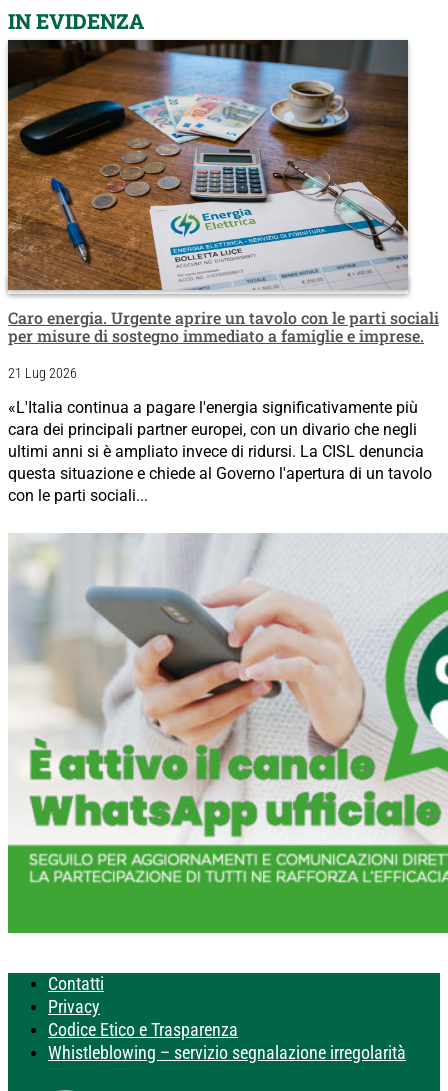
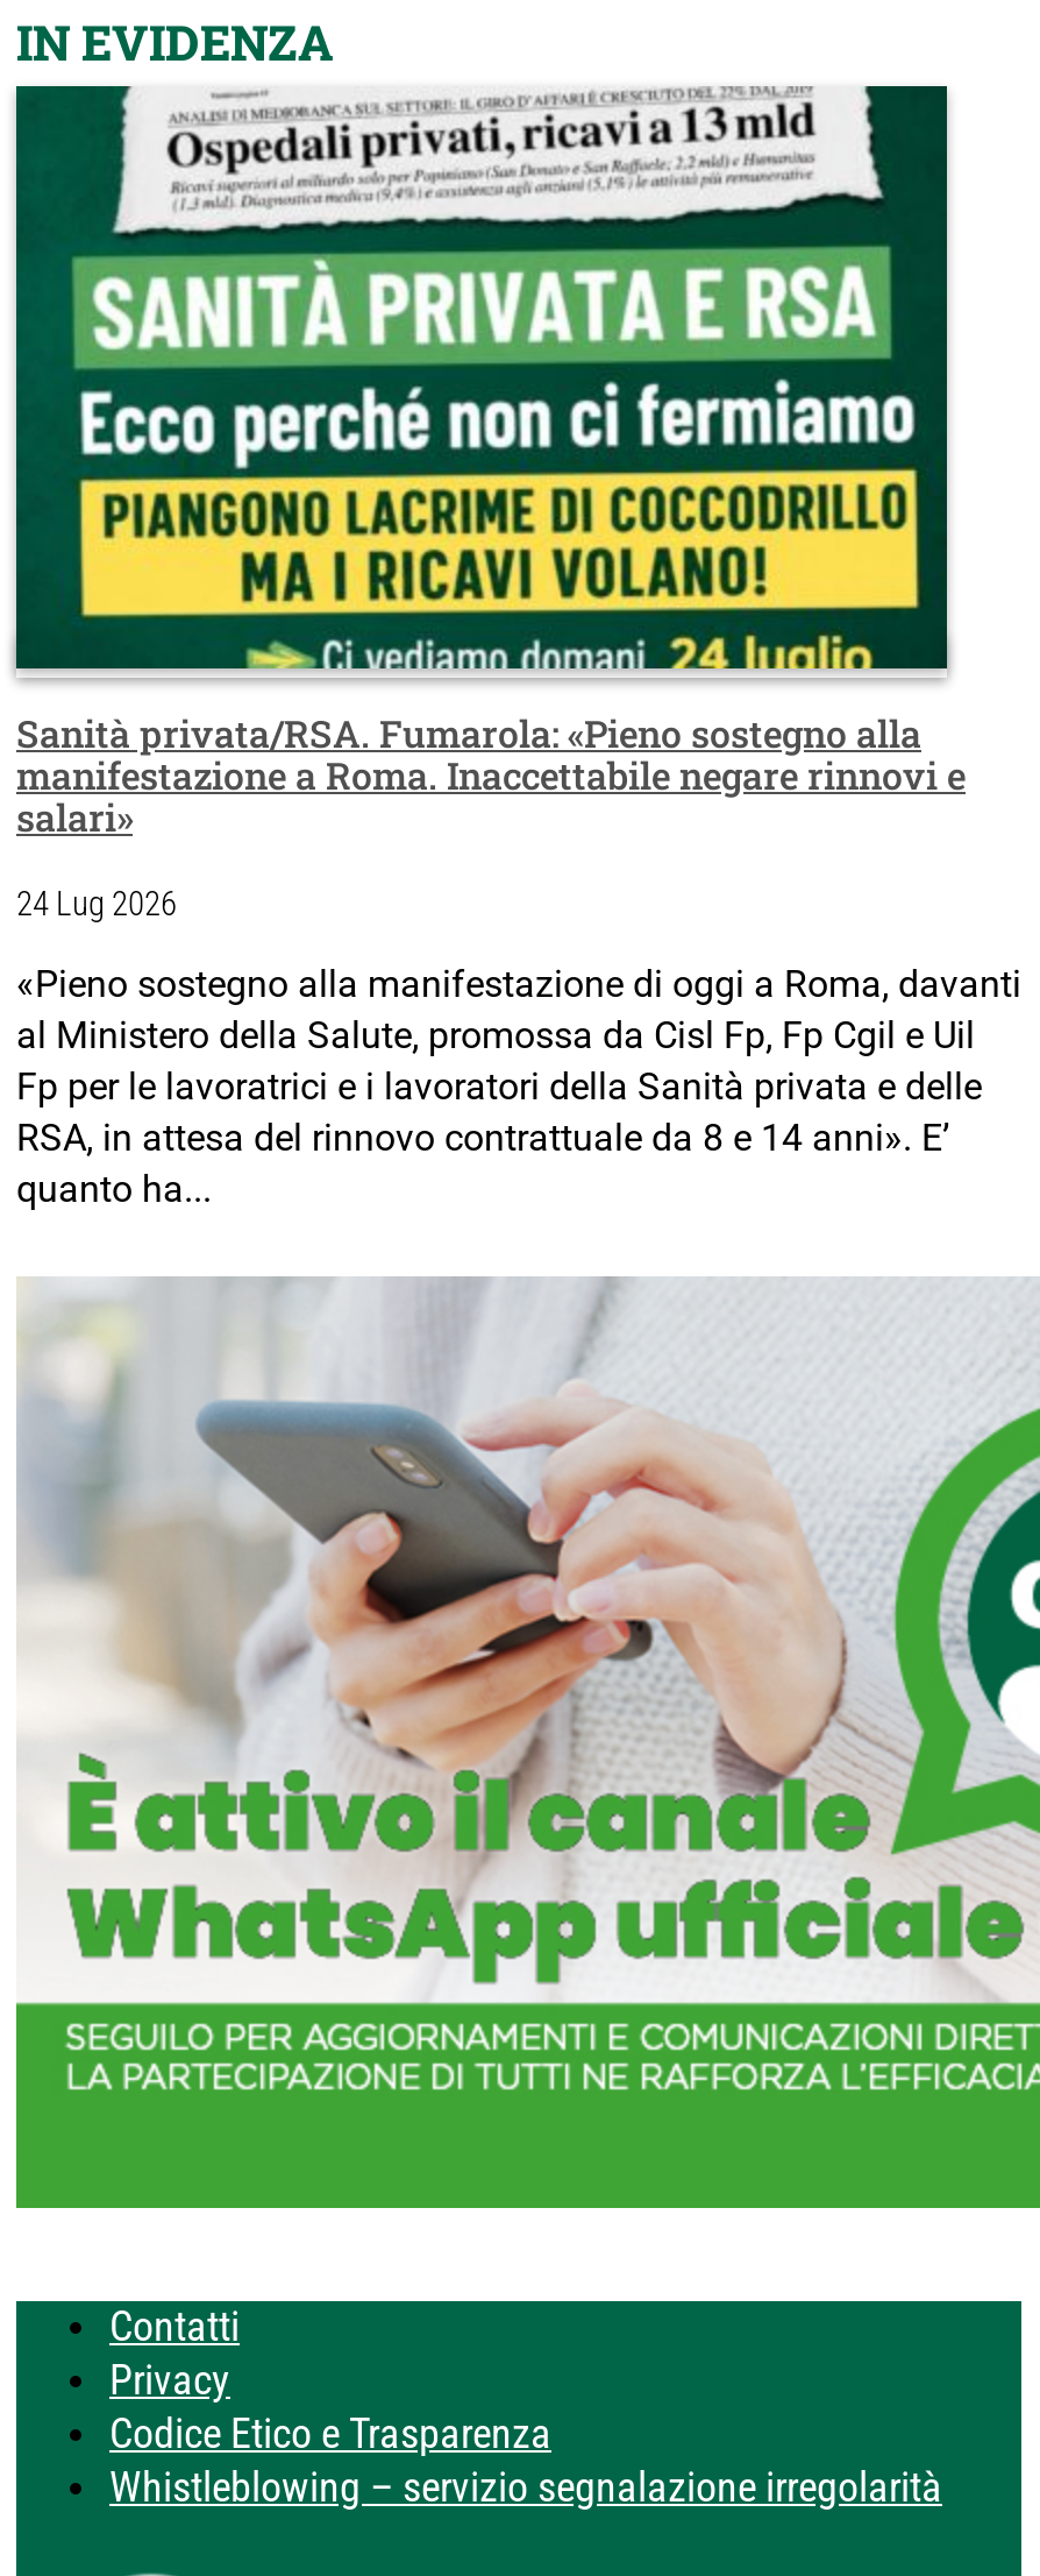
- [image]
- Caro energia. Urgente aprire un tavolo con le parti sociali
- per misure di sostegno immediato a famiglie e imprese.
+ [image]
+ Sanità privata/RSA. Fumarola: «Pieno sostegno alla
+ manifestazione a Roma. Inaccettabile negare rinnovi e
+ salari»

- 21 Lug 2026
+ 24 Lug 2026

- «L'Italia continua a pagare l'energia significativamente più
- cara dei principali partner europei, con un divario che negli
- ultimi anni si è ampliato invece di ridursi. La CISL denuncia
- questa situazione e chiede al Governo l'apertura di un tavolo
- con le parti sociali...
+ «Pieno sostegno alla manifestazione di oggi a Roma, davanti
+ al Ministero della Salute, promossa da Cisl Fp, Fp Cgil e Uil
+ Fp per le lavoratrici e i lavoratori della Sanità privata e delle
+ RSA, in attesa del rinnovo contrattuale da 8 e 14 anni». E’
+ quanto ha...
